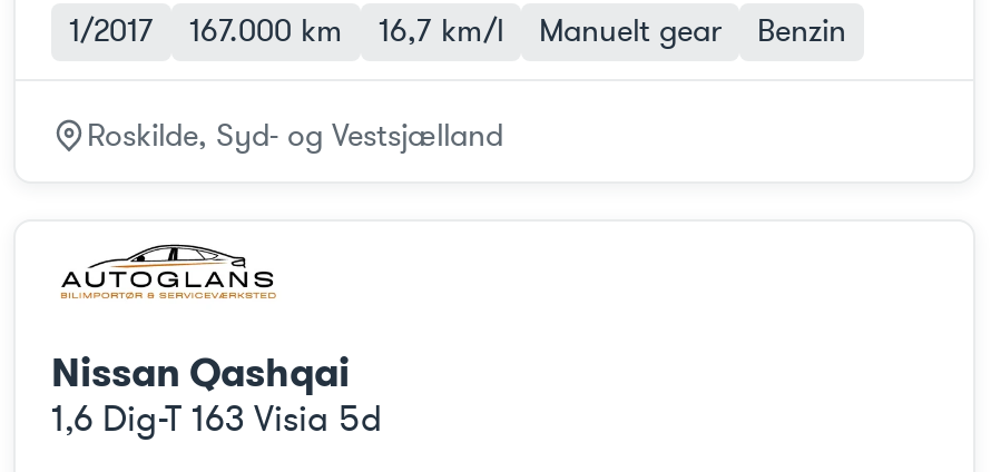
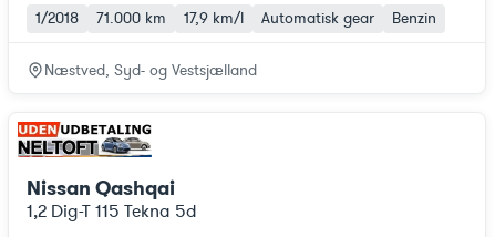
- 1/2017
- 167.000 km
- 16,7 km/l
- Manuelt gear
+ 1/2018
+ 71.000 km
+ 17,9 km/l
+ Automatisk gear

- Roskilde, Syd- og Vestsjælland
+ Næstved, Syd- og Vestsjælland

- [image]
- 1,6 Dig-T 163 Visia 5d
+ [image]
+ 1,2 Dig-T 115 Tekna 5d
